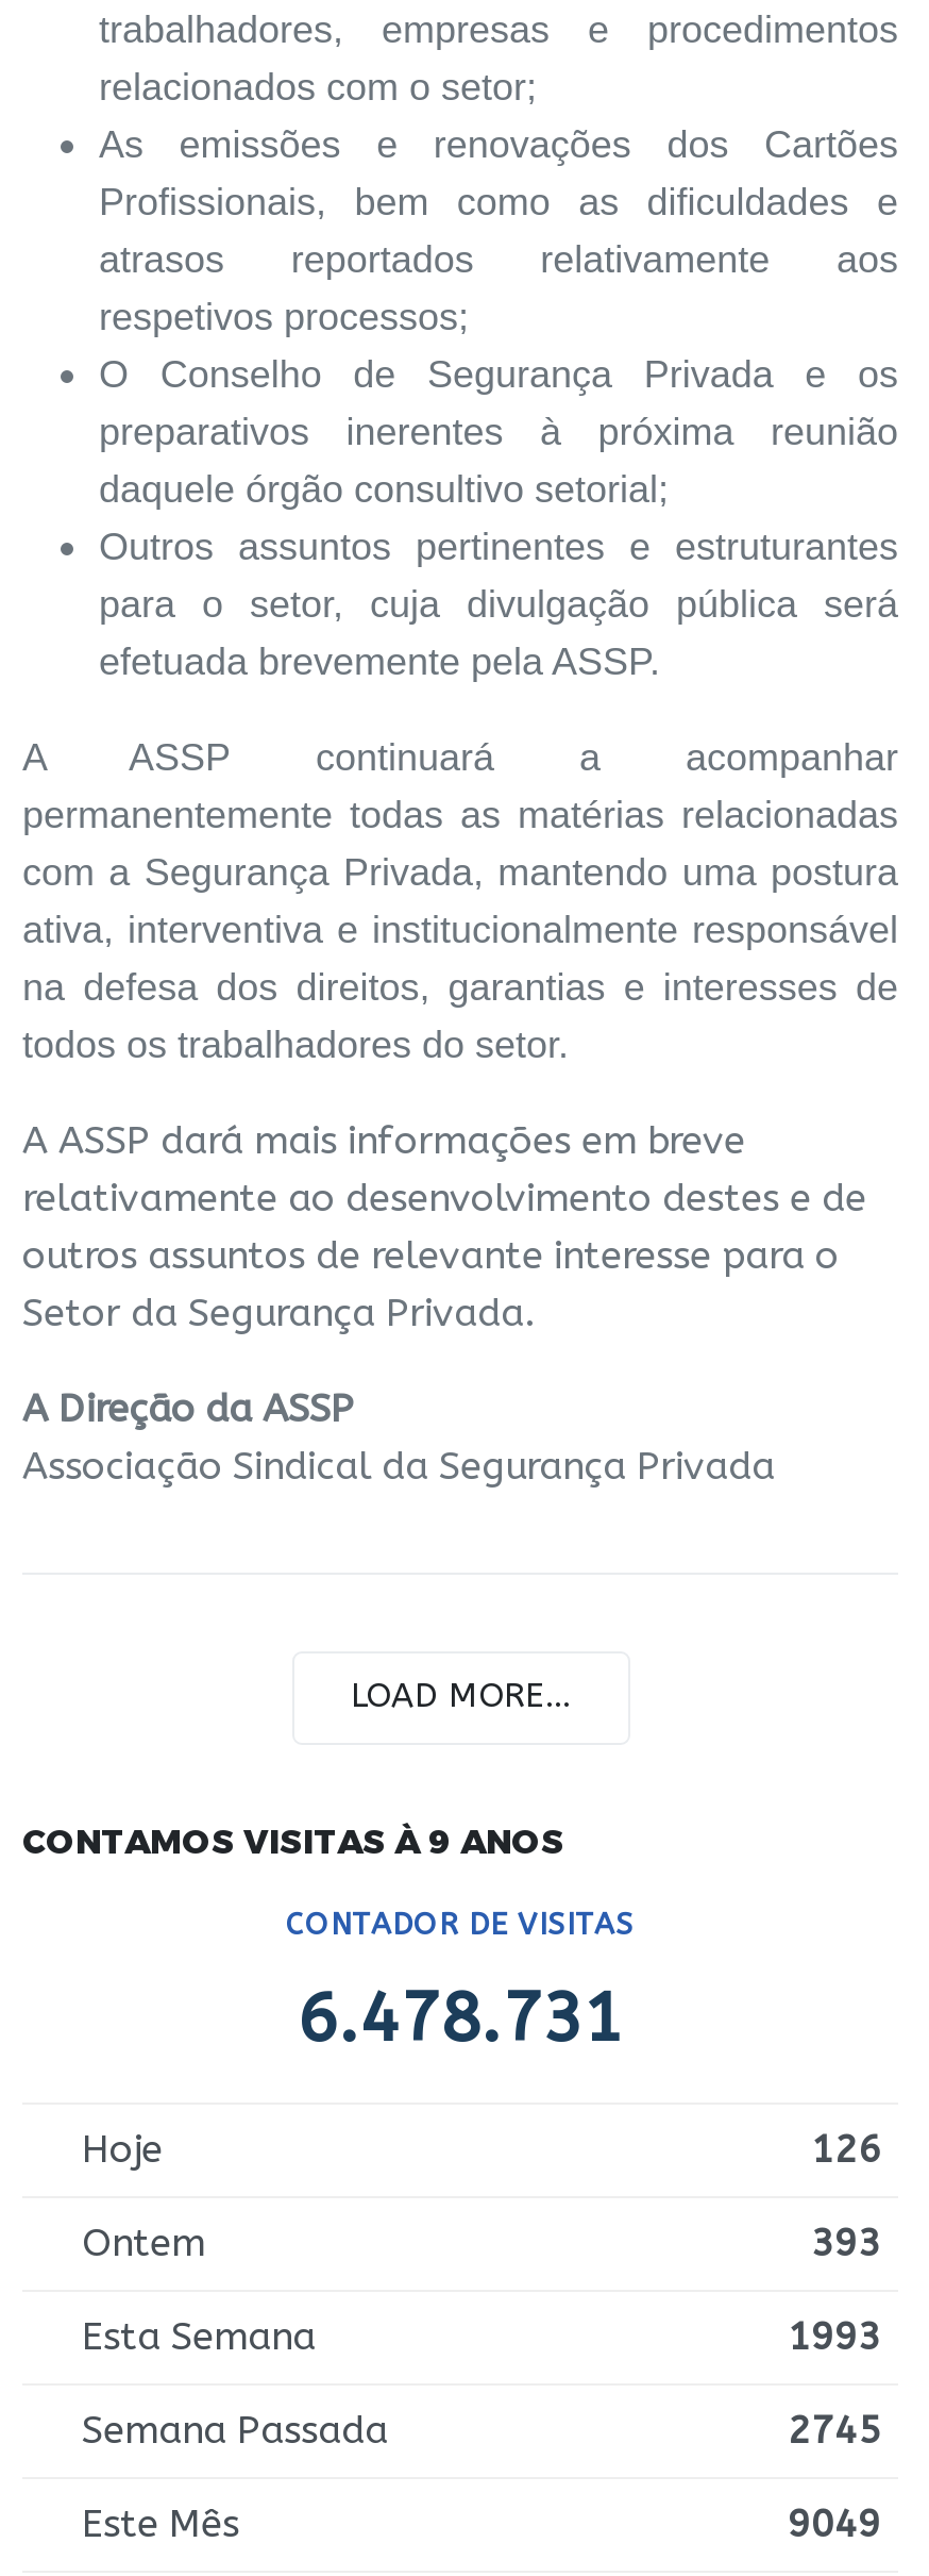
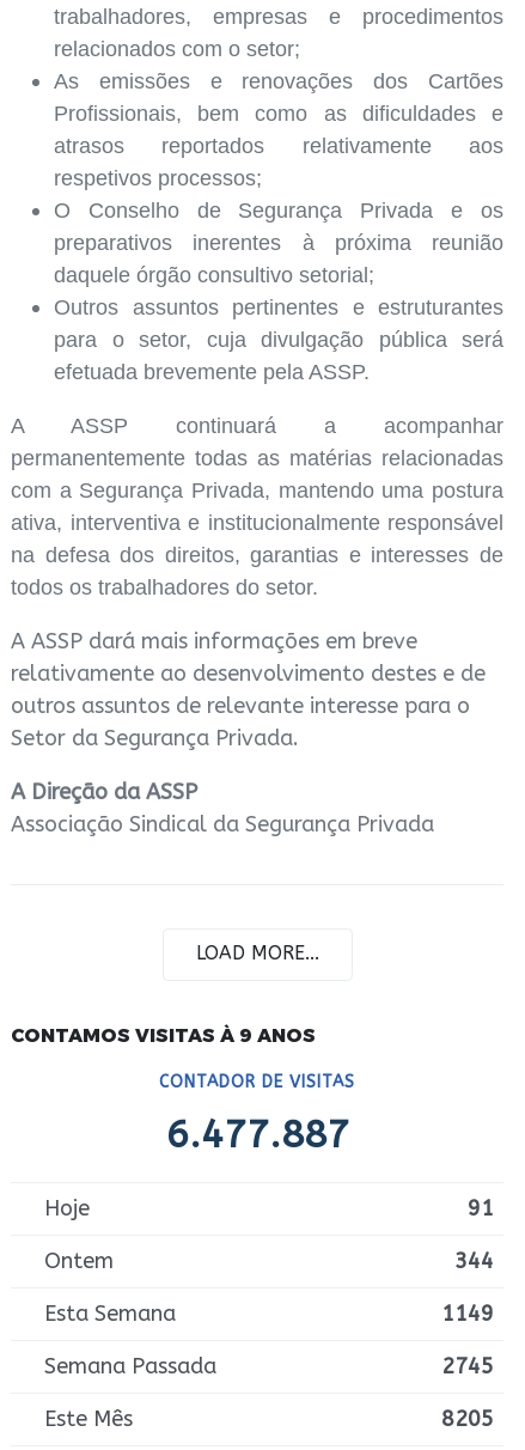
- 6.478.731
+ 6.477.887

- 126
+ 91

- 393
+ 344

- 1993
+ 1149

- 9049
+ 8205
